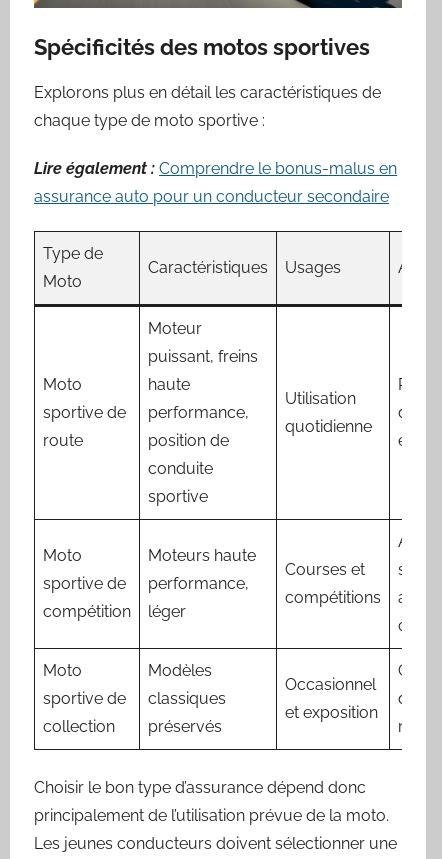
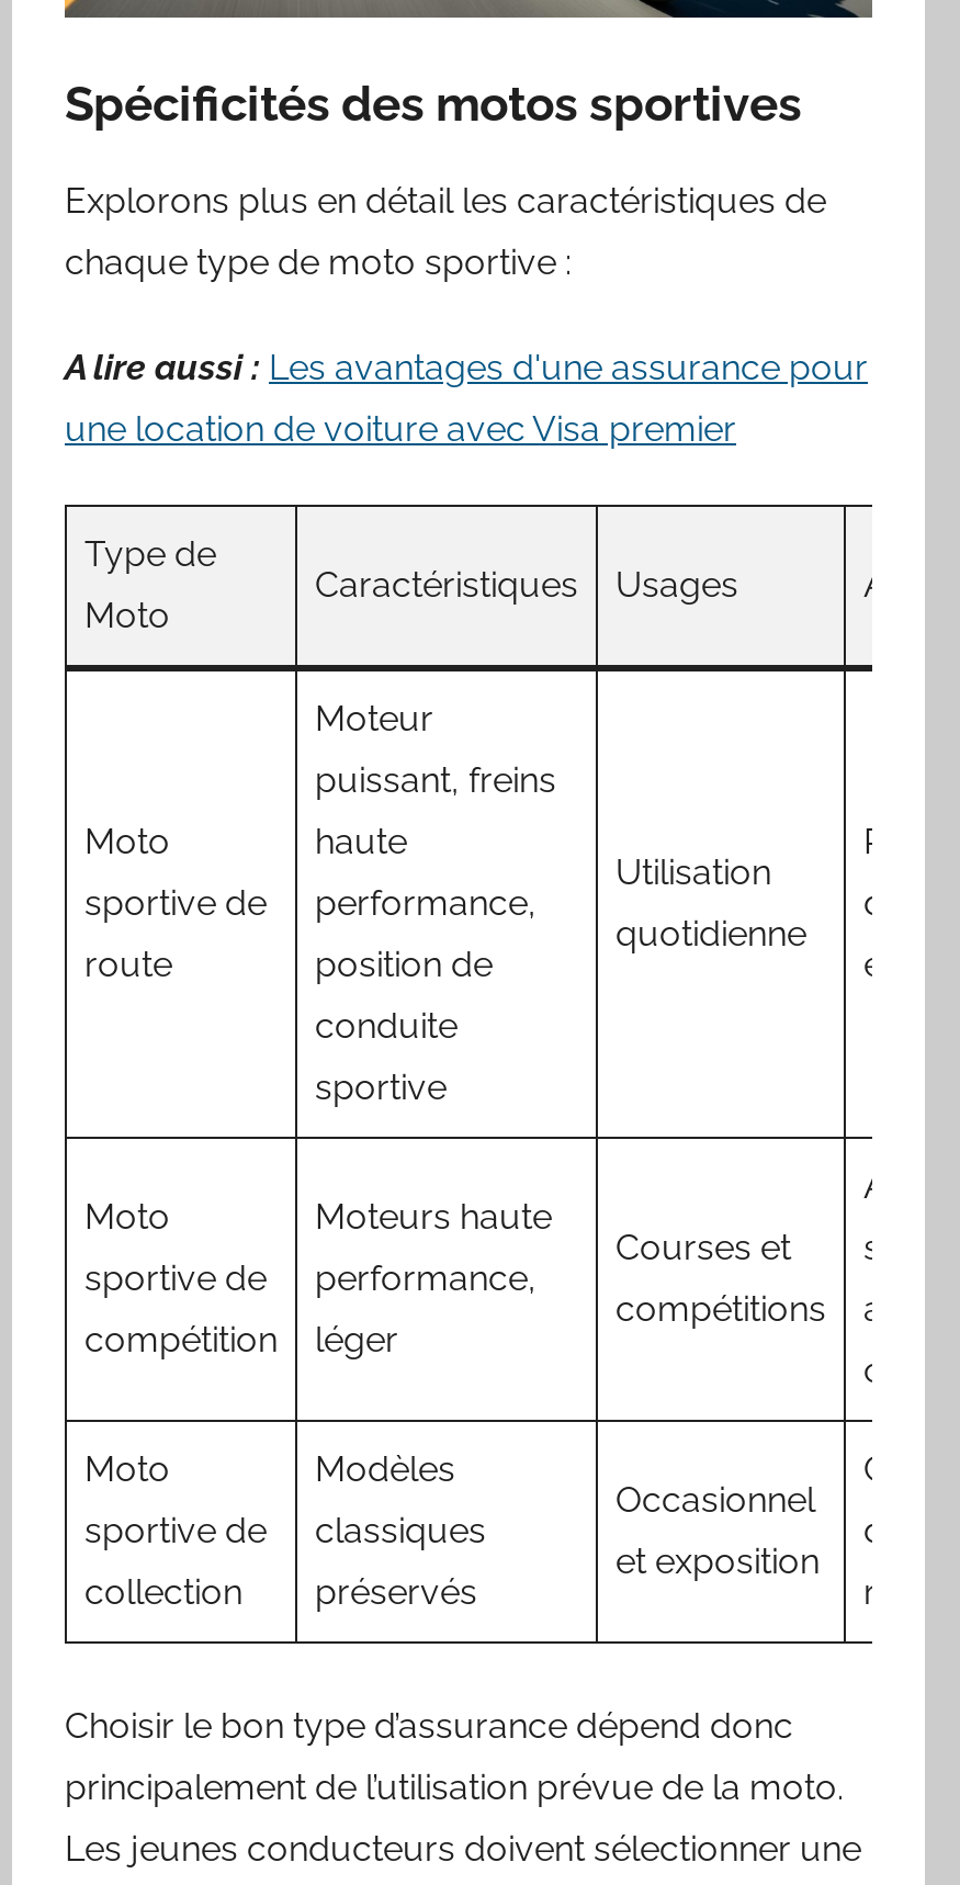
- Lire également : Comprendre le bonus-malus en
+ A lire aussi : Les avantages d'une assurance pour

- assurance auto pour un conducteur secondaire
+ une location de voiture avec Visa premier
